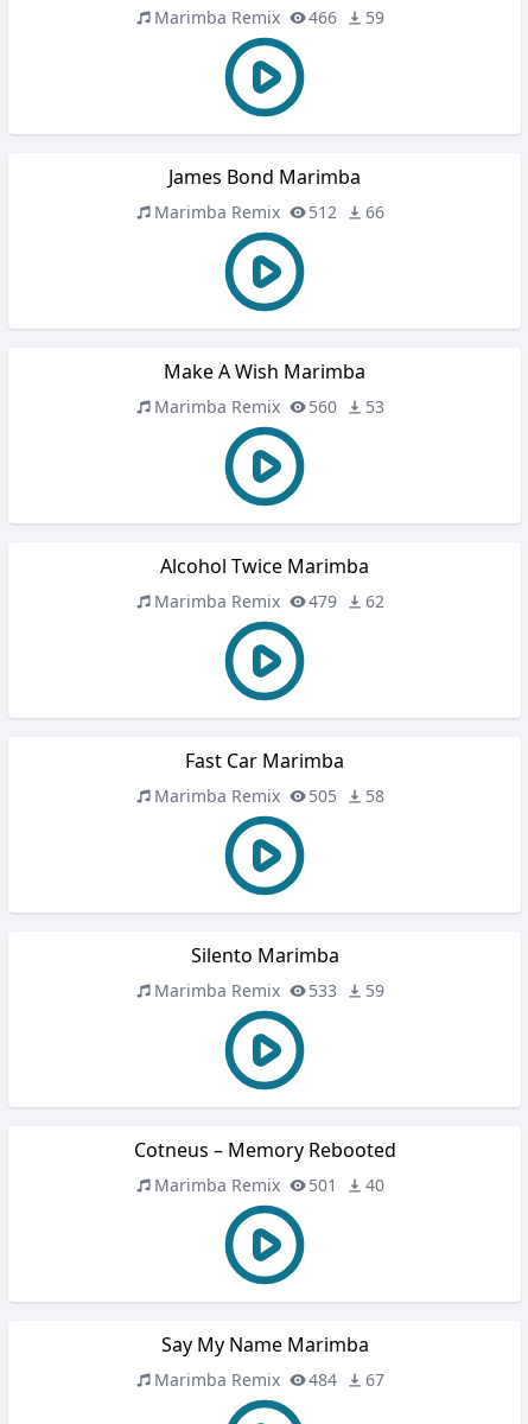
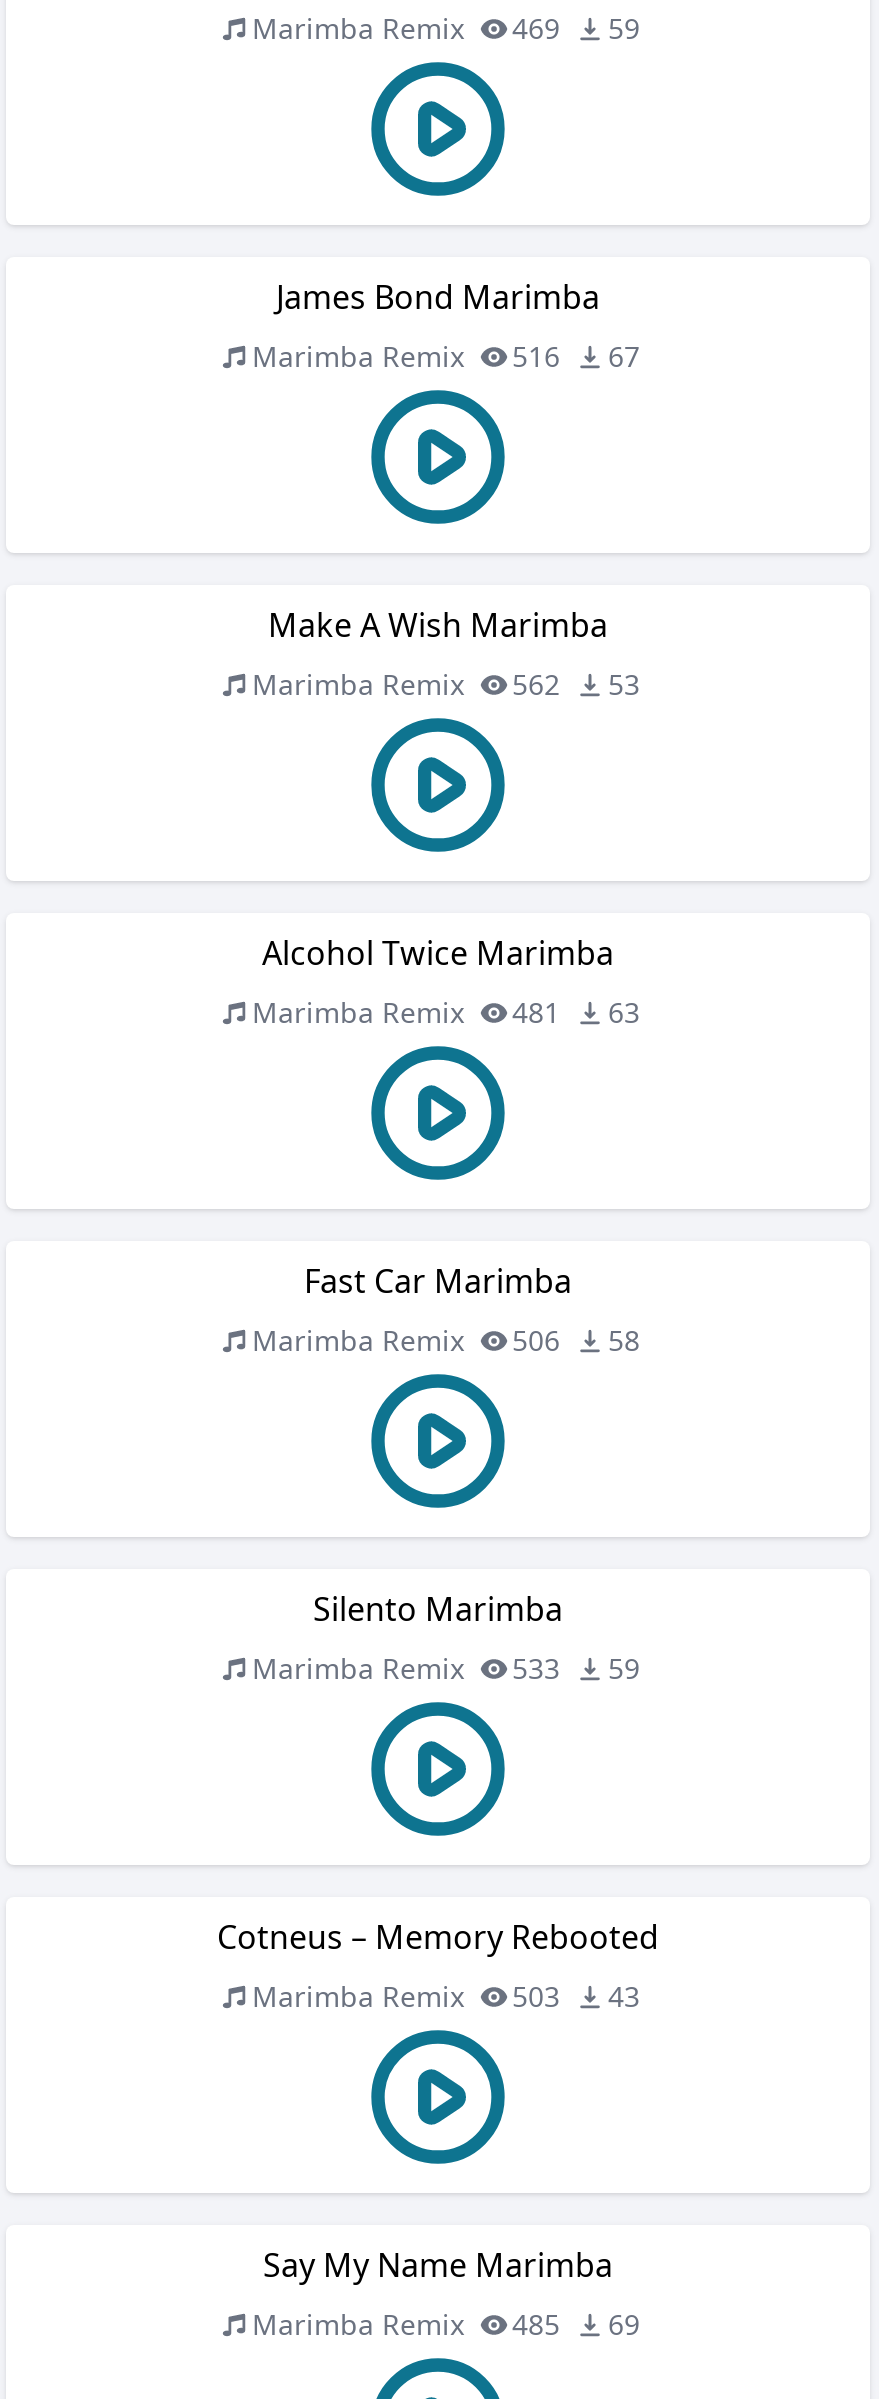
- Marimba Remix 466 59
+ Marimba Remix 469 59

- 512
+ 516

- 66
+ 67

- Marimba Remix 560 53
+ Marimba Remix 562 53

- 479
+ 481

- 62
+ 63

- Marimba Remix 505 58
+ Marimba Remix 506 58

- 501
+ 503

- 40
+ 43

- 484
+ 485

- 67
+ 69
